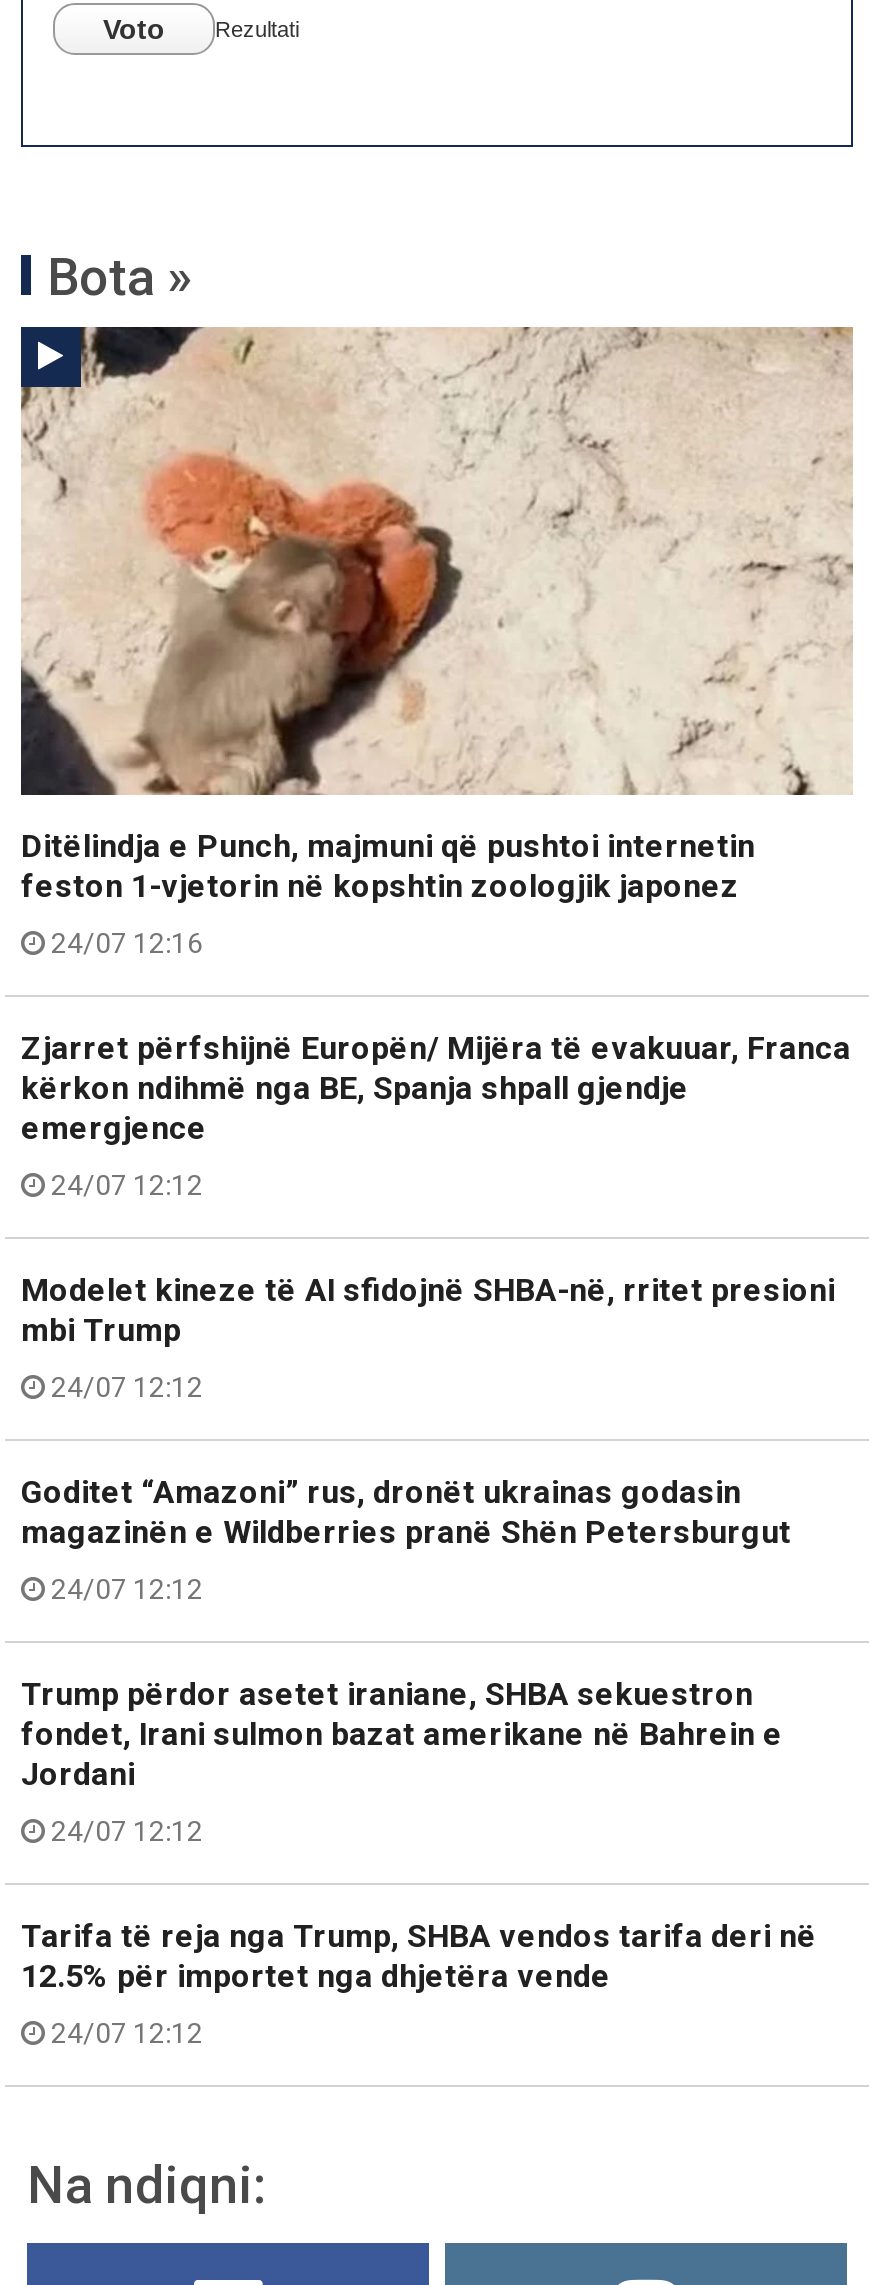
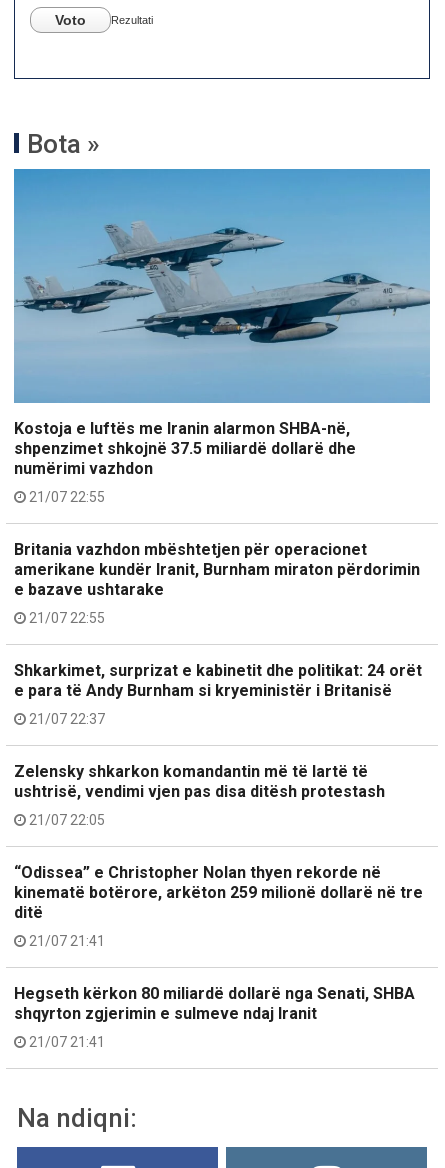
- [image]
- Ditëlindja e Punch, majmuni që pushtoi internetin
- feston 1-vjetorin në kopshtin zoologjik japonez
+ [image]
+ Kostoja e luftës me Iranin alarmon SHBA-në,
+ shpenzimet shkojnë 37.5 miliardë dollarë dhe
+ numërimi vazhdon

- 24/07 12:16
+ 21/07 22:55

- Zjarret përfshijnë Europën/ Mijëra të evakuuar, Franca
- kërkon ndihmë nga BE, Spanja shpall gjendje
- emergjence
+ Britania vazhdon mbështetjen për operacionet
+ amerikane kundër Iranit, Burnham miraton përdorimin
+ e bazave ushtarake

- 24/07 12:12
+ 21/07 22:55

- Modelet kineze të AI sfidojnë SHBA-në, rritet presioni
- mbi Trump
+ Shkarkimet, surprizat e kabinetit dhe politikat: 24 orët
+ e para të Andy Burnham si kryeministër i Britanisë

- 24/07 12:12
+ 21/07 22:37

- Goditet “Amazoni” rus, dronët ukrainas godasin
- magazinën e Wildberries pranë Shën Petersburgut
+ Zelensky shkarkon komandantin më të lartë të
+ ushtrisë, vendimi vjen pas disa ditësh protestash

- 24/07 12:12
+ 21/07 22:05

- Trump përdor asetet iraniane, SHBA sekuestron
- fondet, Irani sulmon bazat amerikane në Bahrein e
- Jordani
+ “Odissea” e Christopher Nolan thyen rekorde në
+ kinematë botërore, arkëton 259 milionë dollarë në tre
+ ditë

- 24/07 12:12
+ 21/07 21:41

- Tarifa të reja nga Trump, SHBA vendos tarifa deri në
- 12.5% për importet nga dhjetëra vende
+ Hegseth kërkon 80 miliardë dollarë nga Senati, SHBA
+ shqyrton zgjerimin e sulmeve ndaj Iranit

- 24/07 12:12
+ 21/07 21:41
